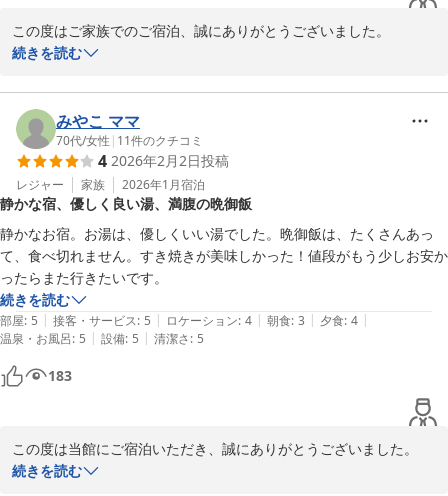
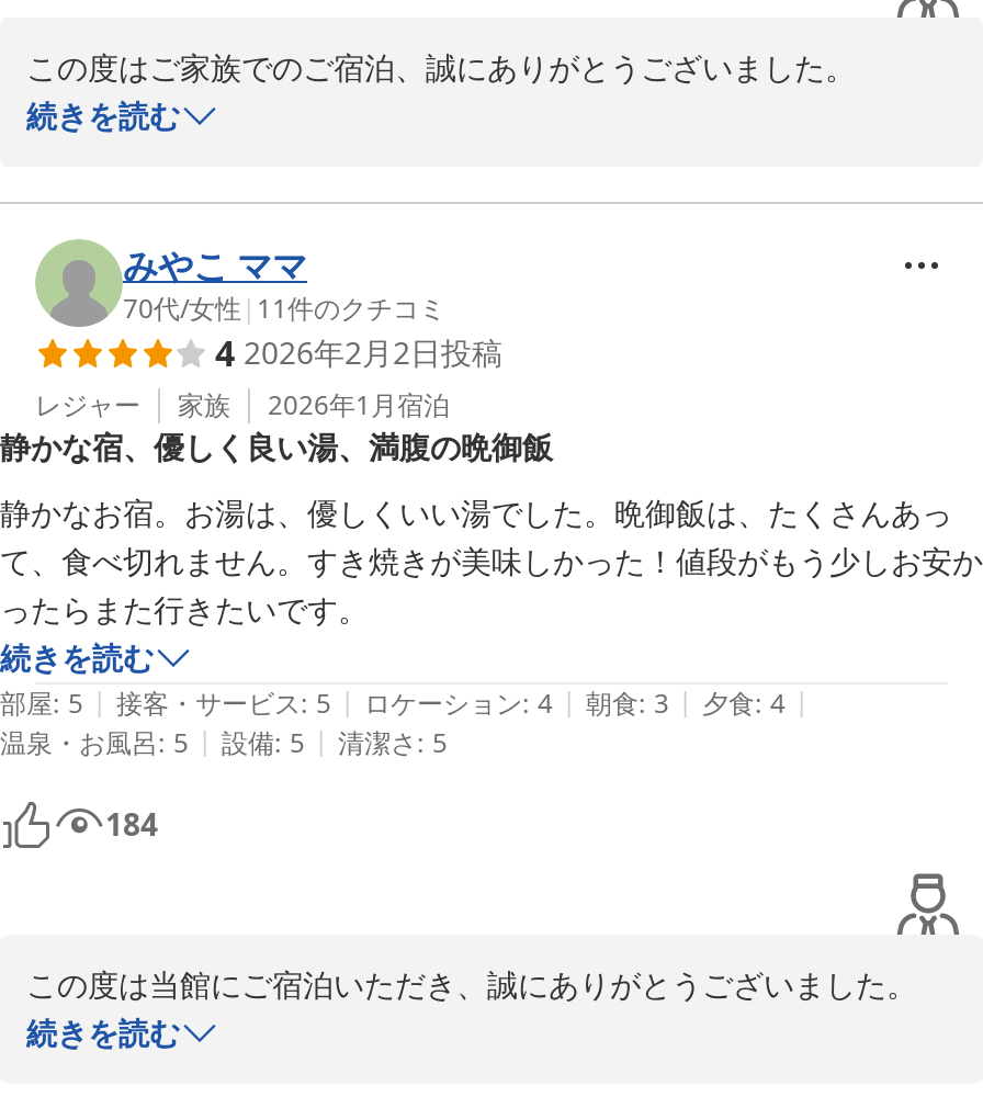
- 183
+ 184
